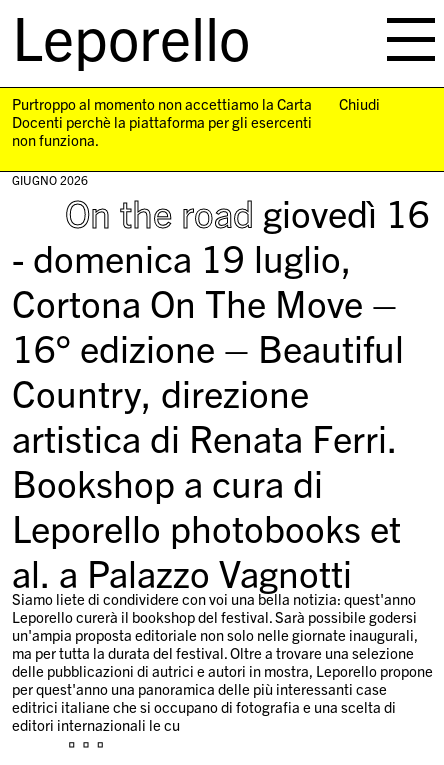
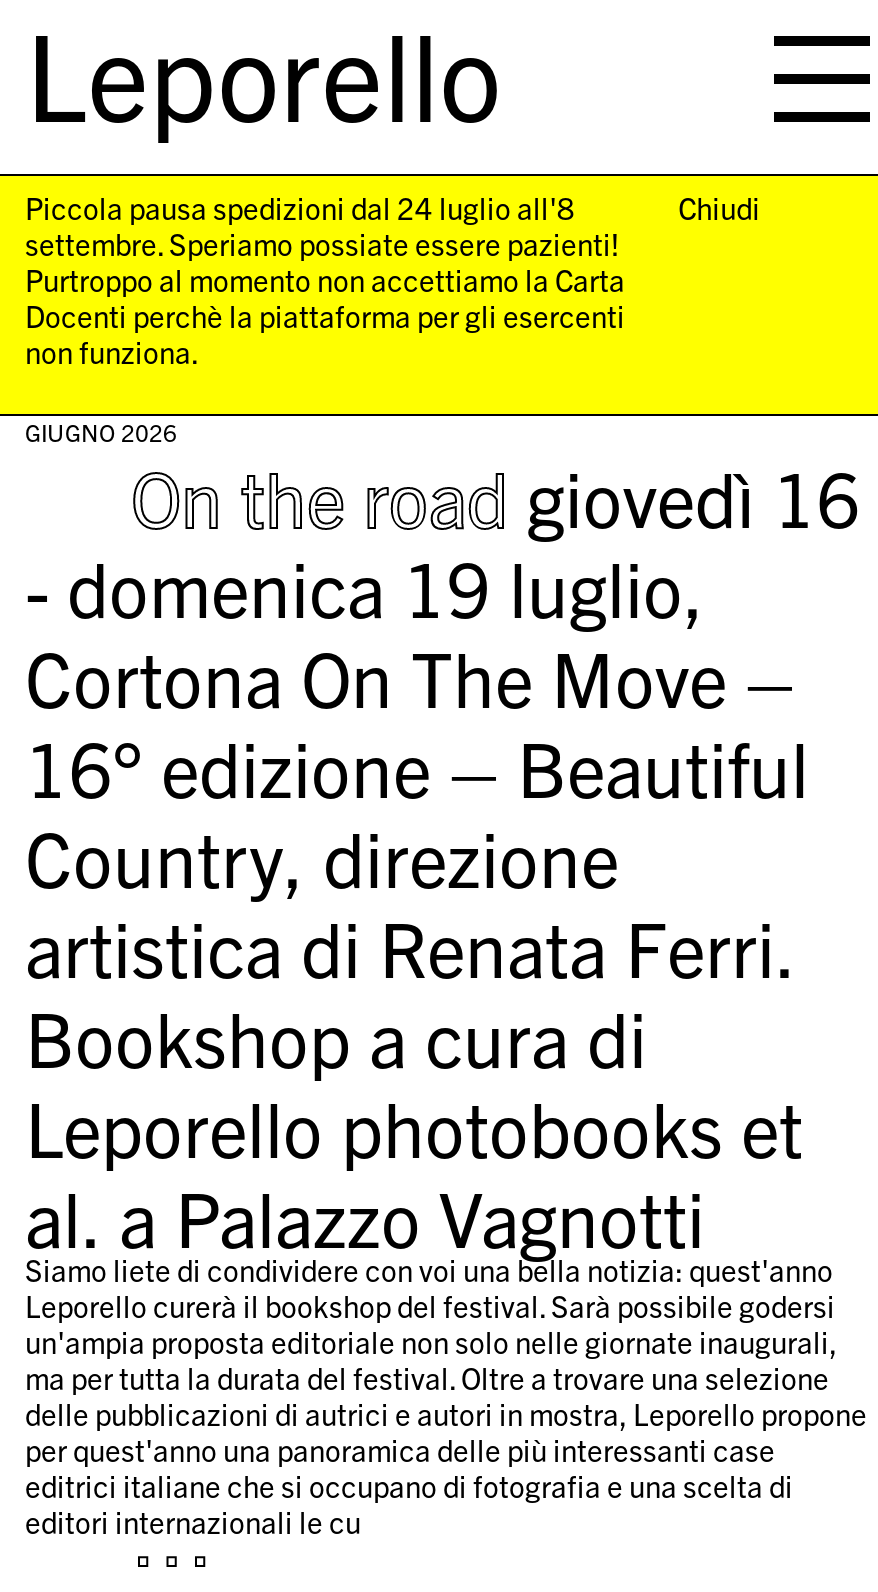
+ Piccola pausa spedizioni dal 24 luglio all'8
+ settembre. Speriamo possiate essere pazienti!
